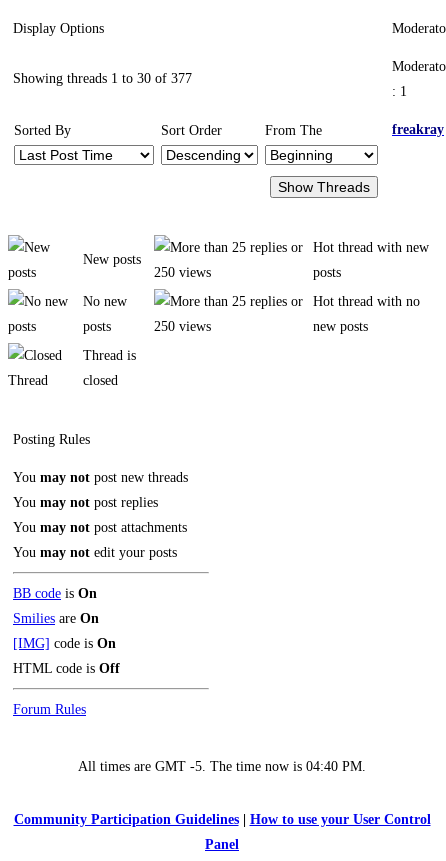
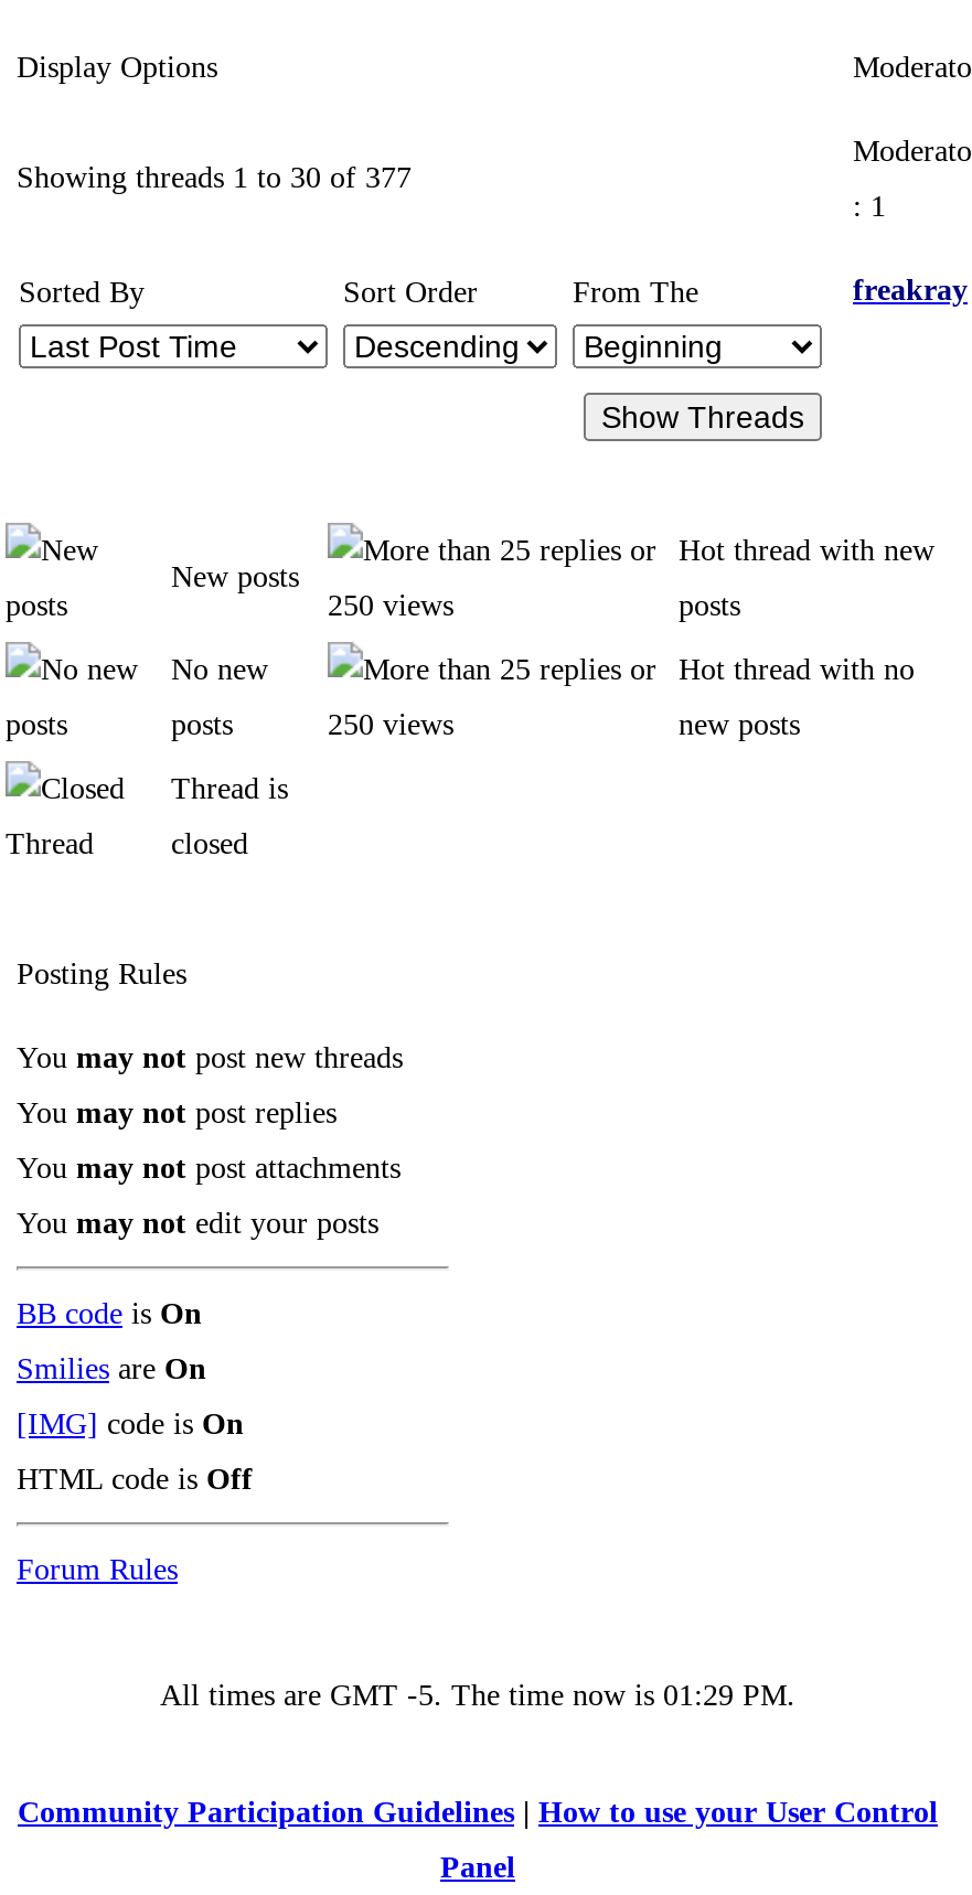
- All times are GMT -5. The time now is 04:40 PM.
+ All times are GMT -5. The time now is 01:29 PM.
